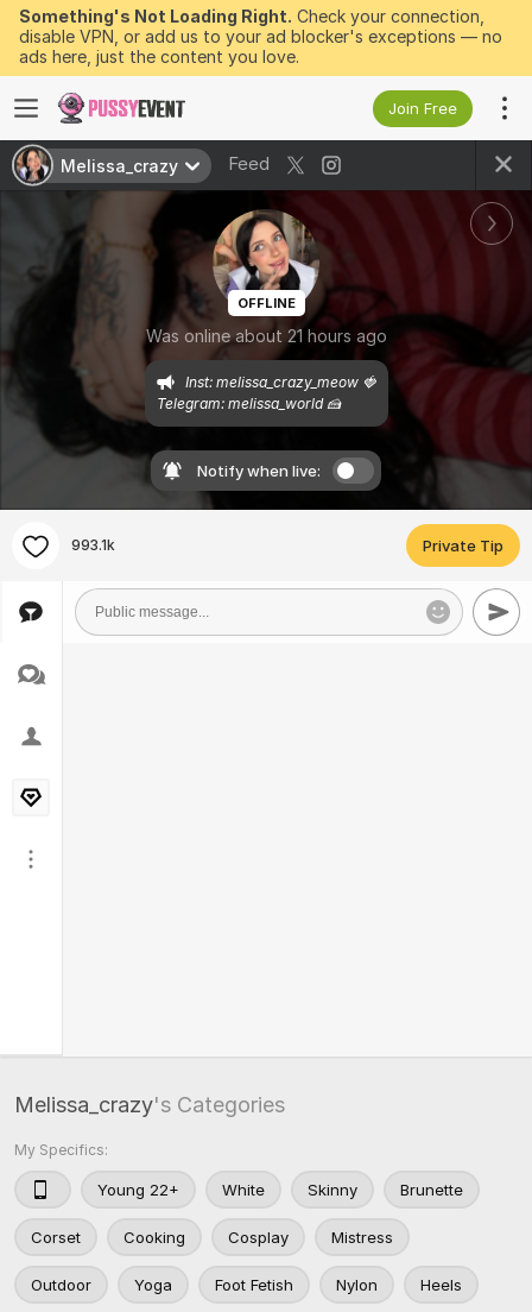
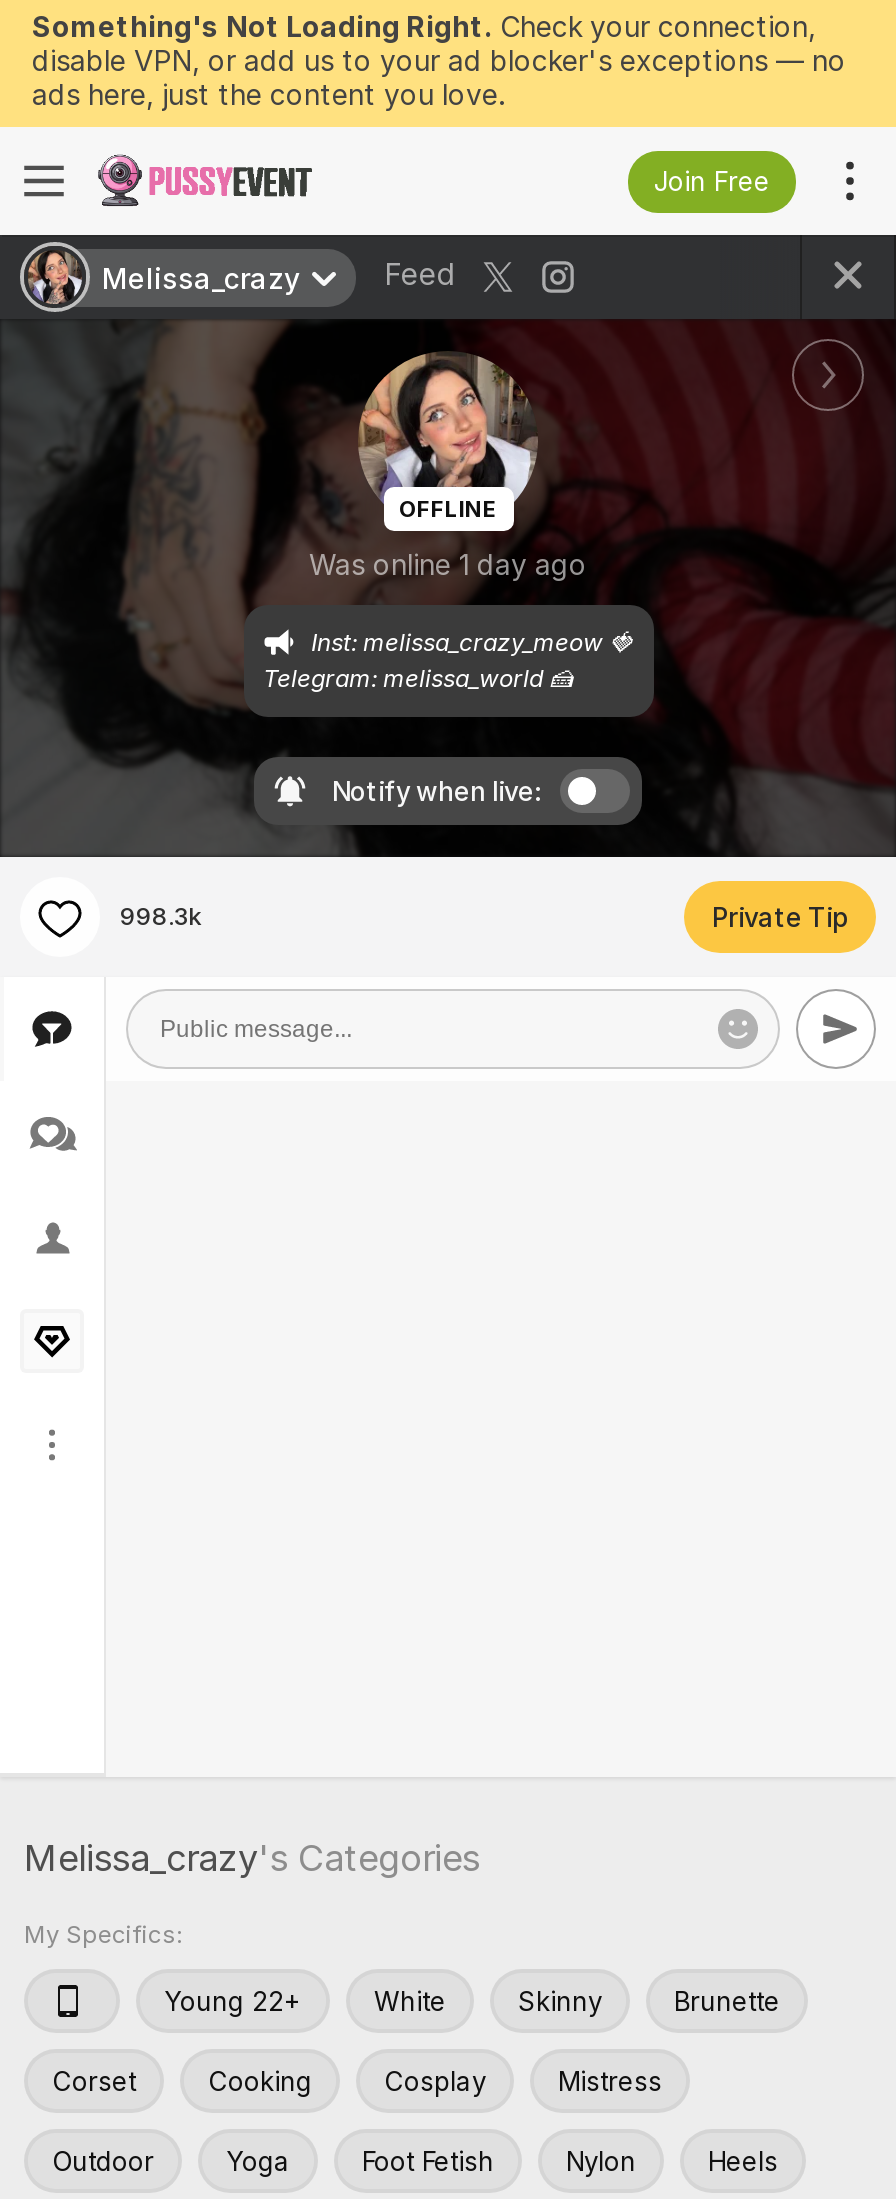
- Was online about 21 hours ago
+ Was online 1 day ago

- 993.1k
+ 998.3k
